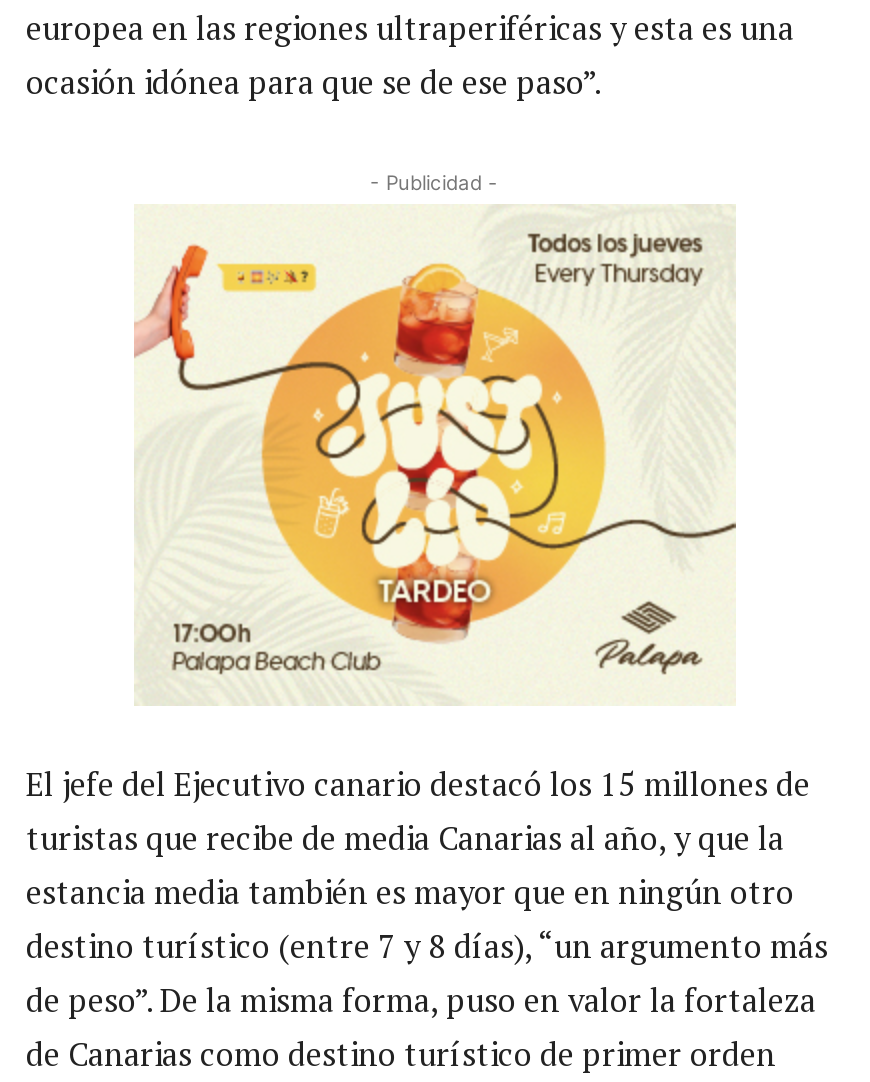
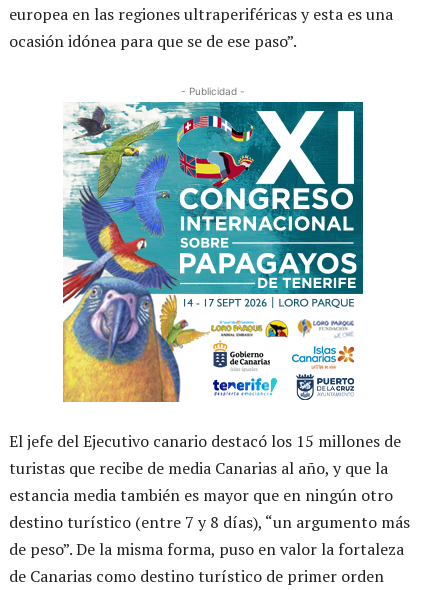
- [image]
+ [image]
